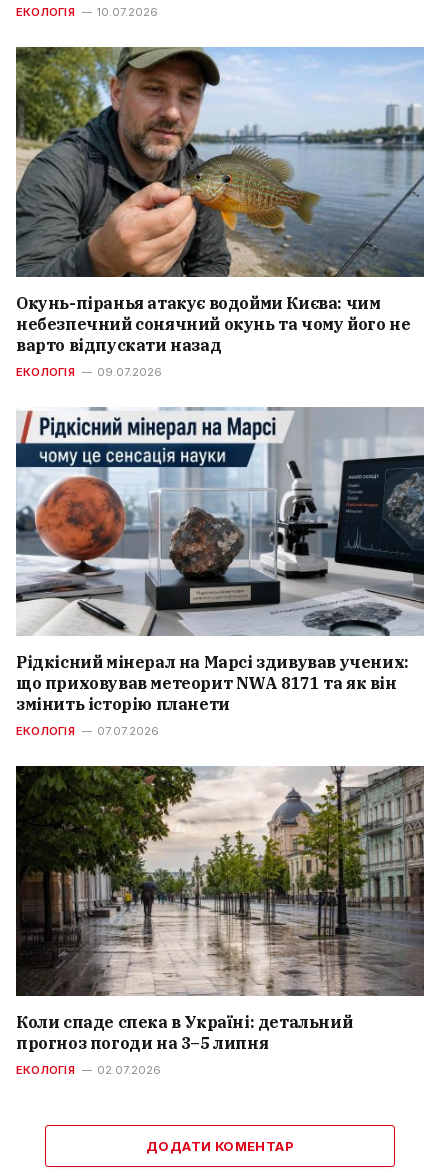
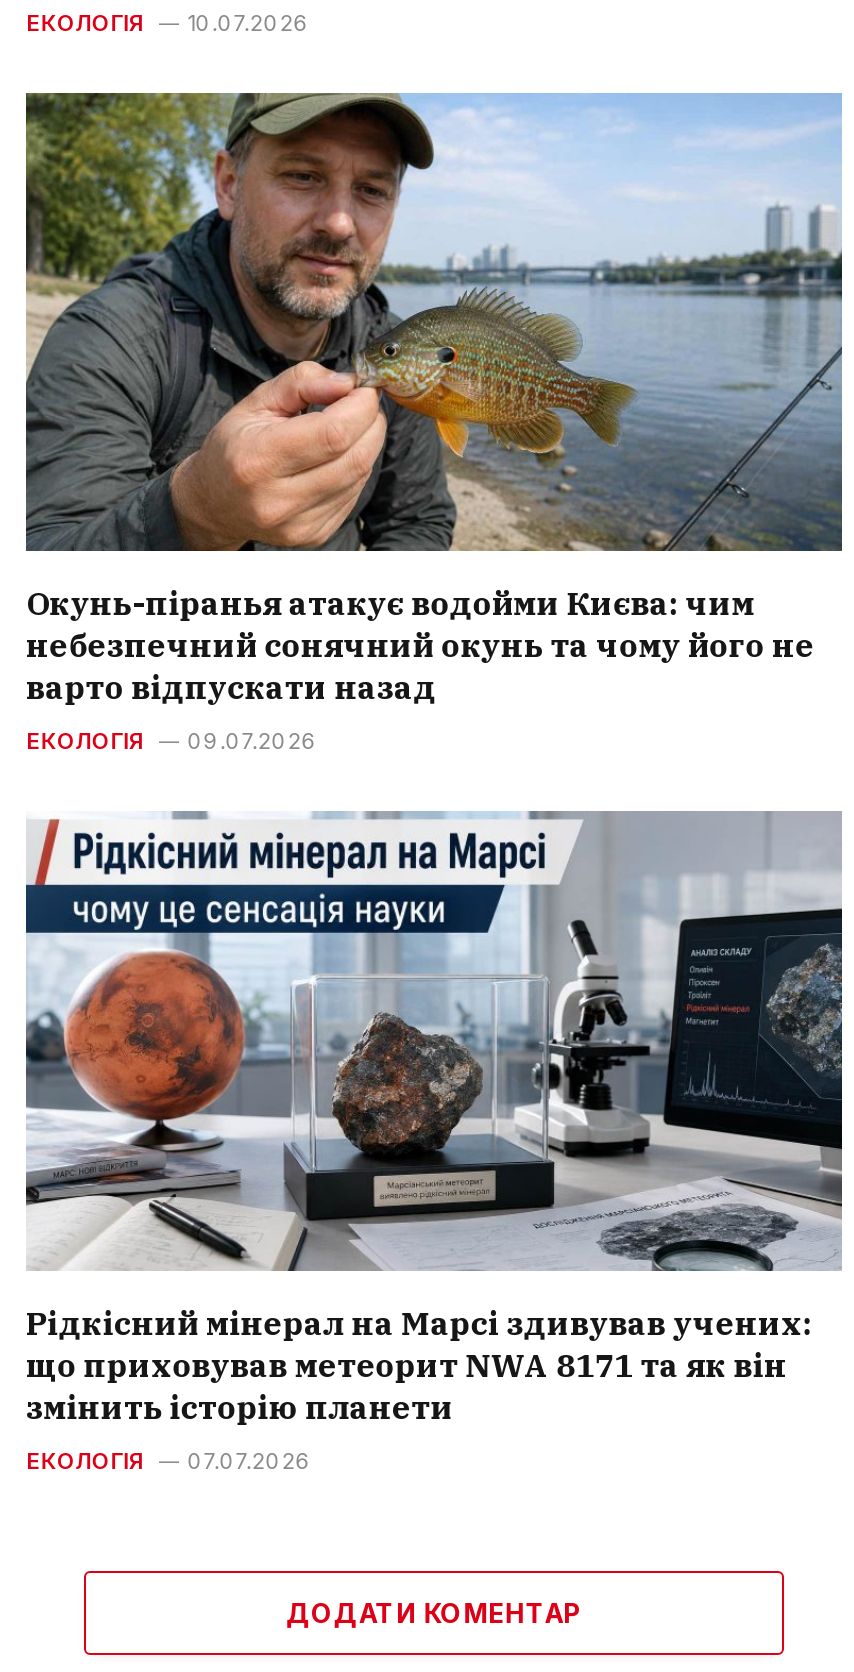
- [image]
- Коли спаде спека в Україні: детальний
- прогноз погоди на 3–5 липня
- ЕКОЛОГІЯ
- 02.07.2026
